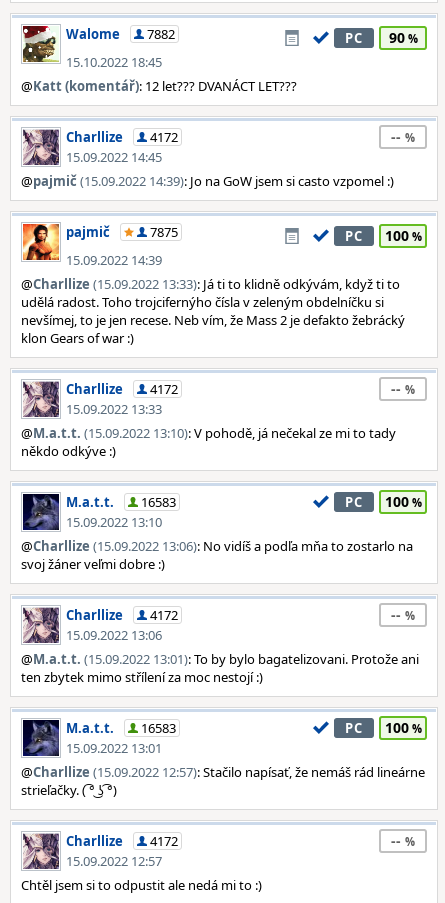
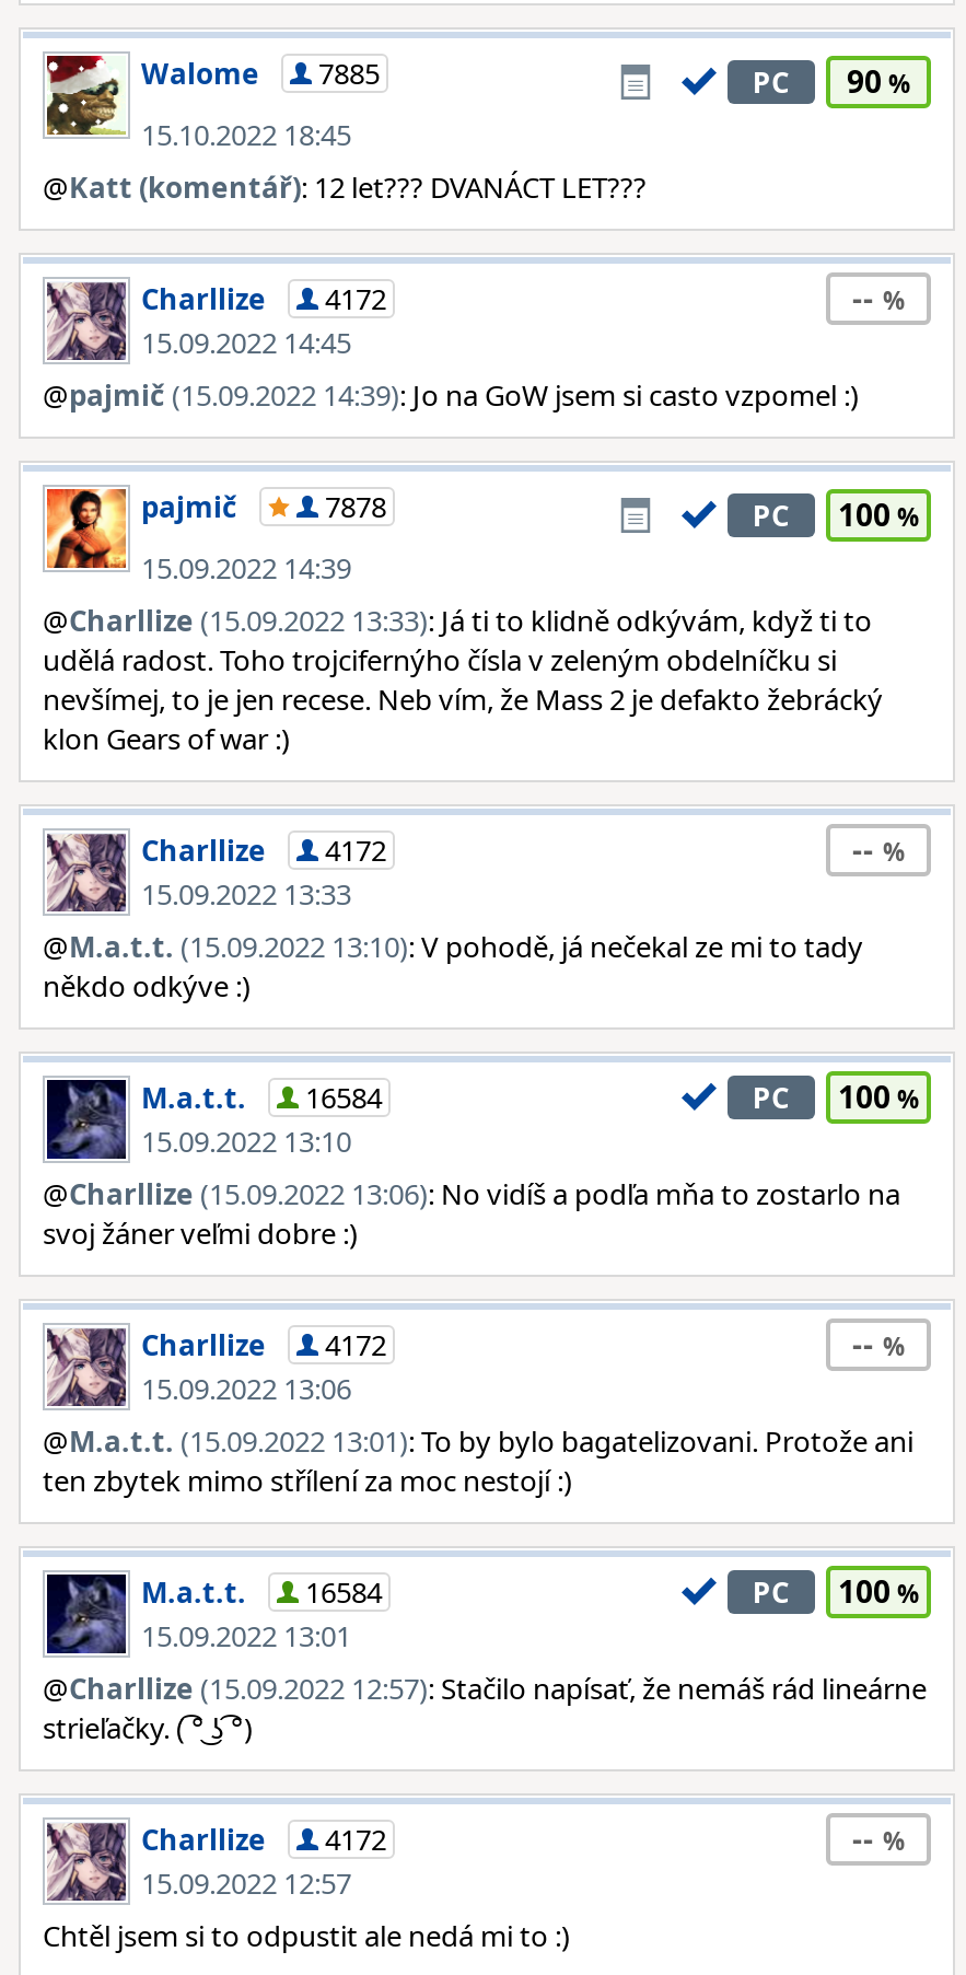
- Walome 7882
+ Walome 7885

- 7875
+ 7878

- M.a.t.t. 16583
+ M.a.t.t. 16584

- M.a.t.t. 16583
+ M.a.t.t. 16584
